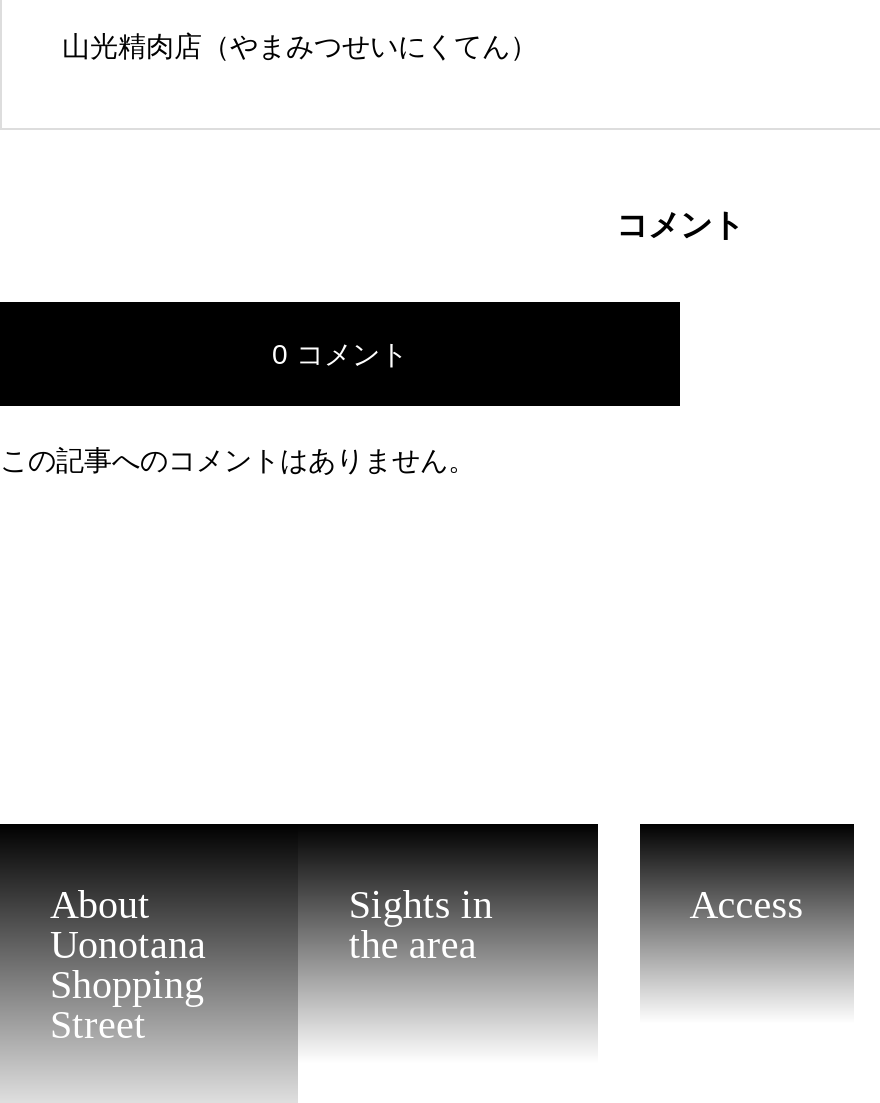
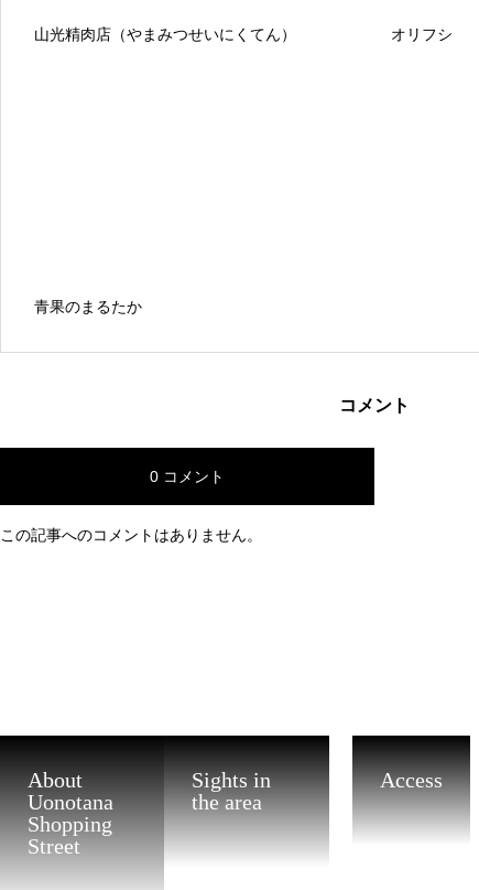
+ 青果のまるたか

+ オリフシ
